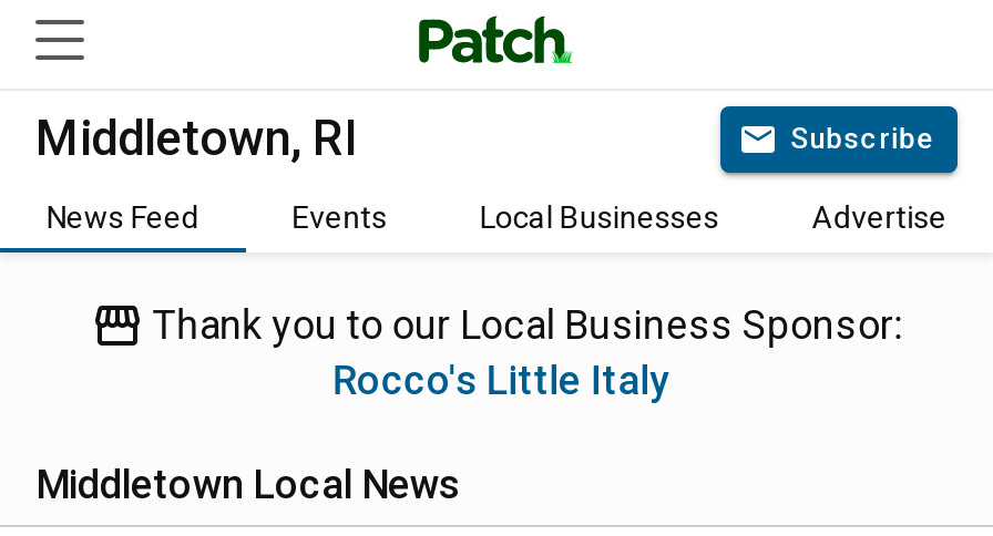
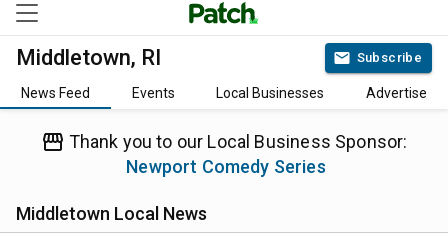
- Rocco's Little Italy
+ Newport Comedy Series
